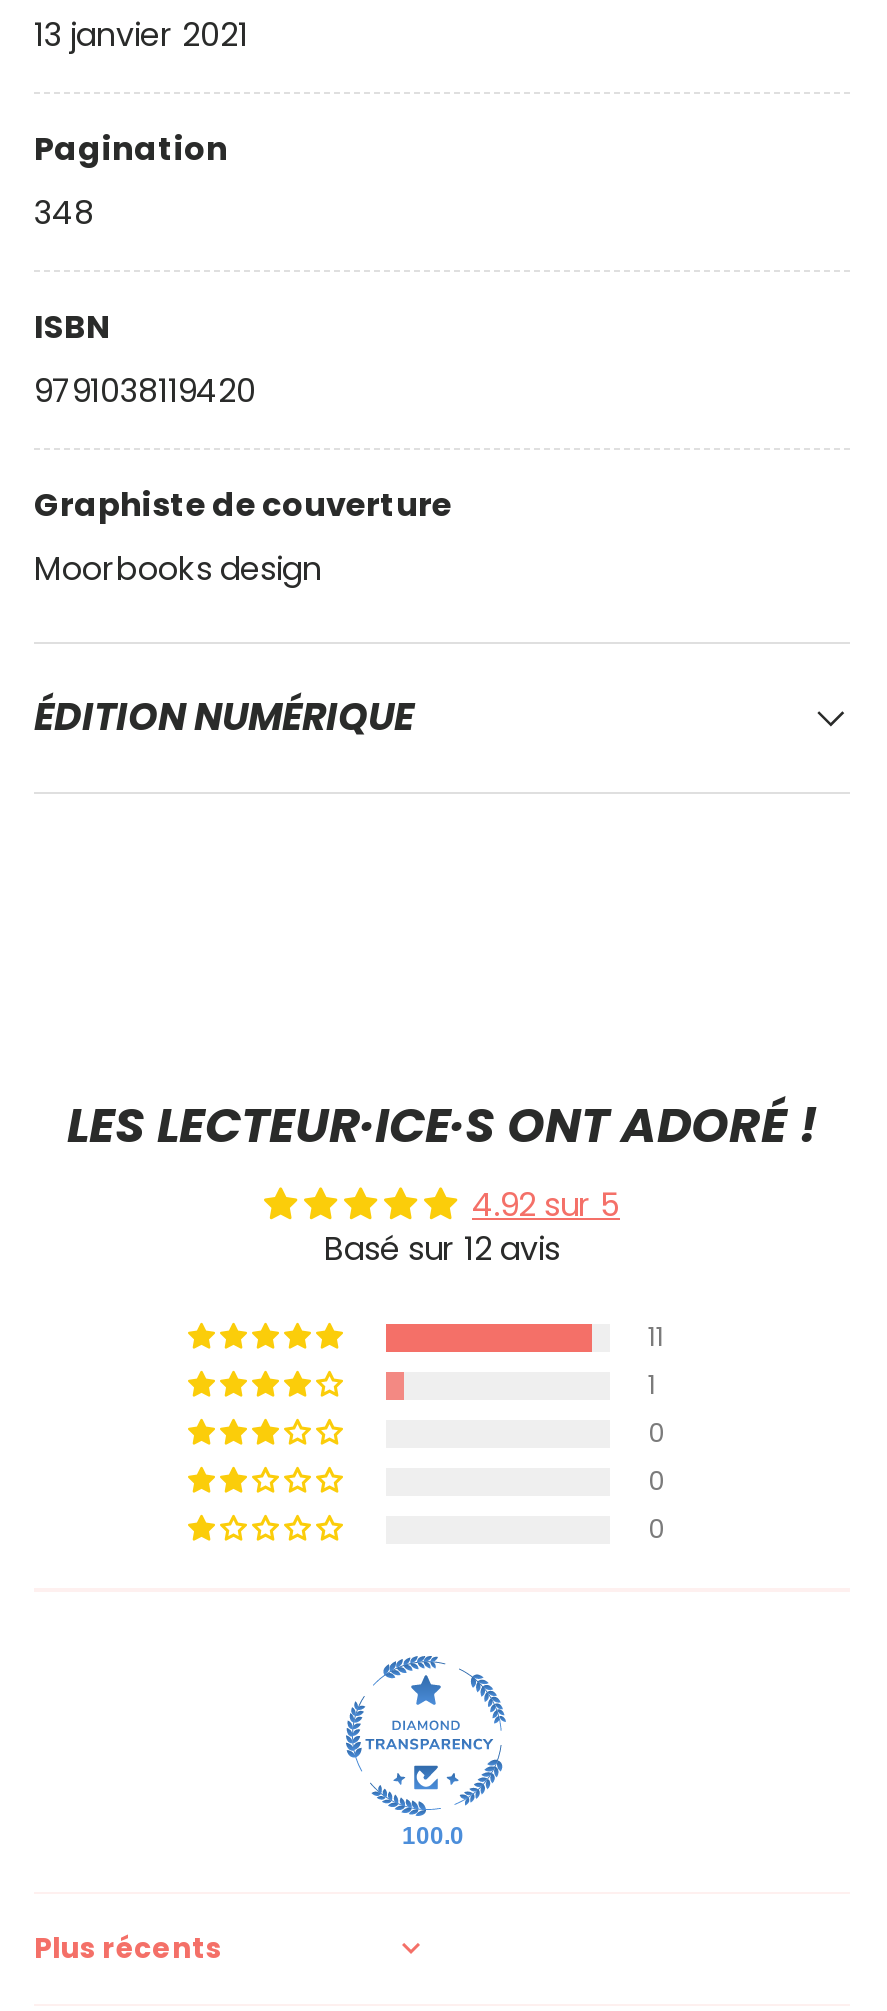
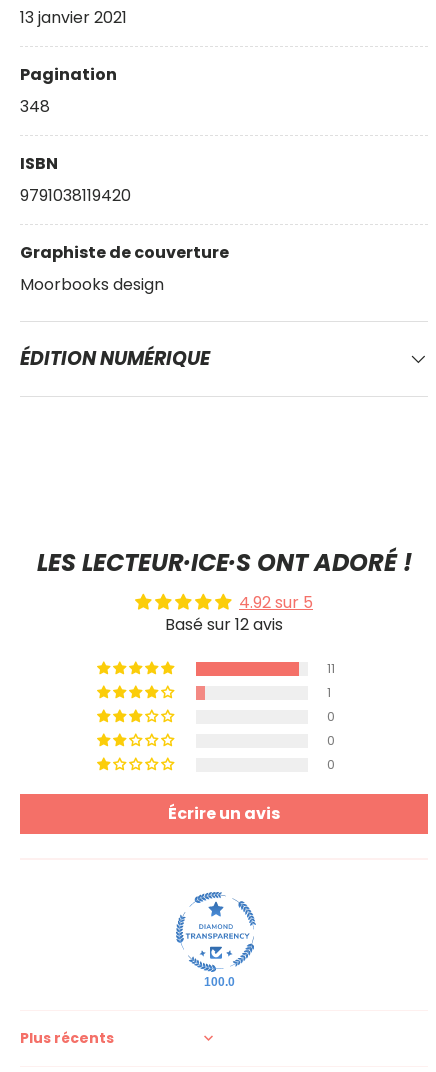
+ Écrire un avis
